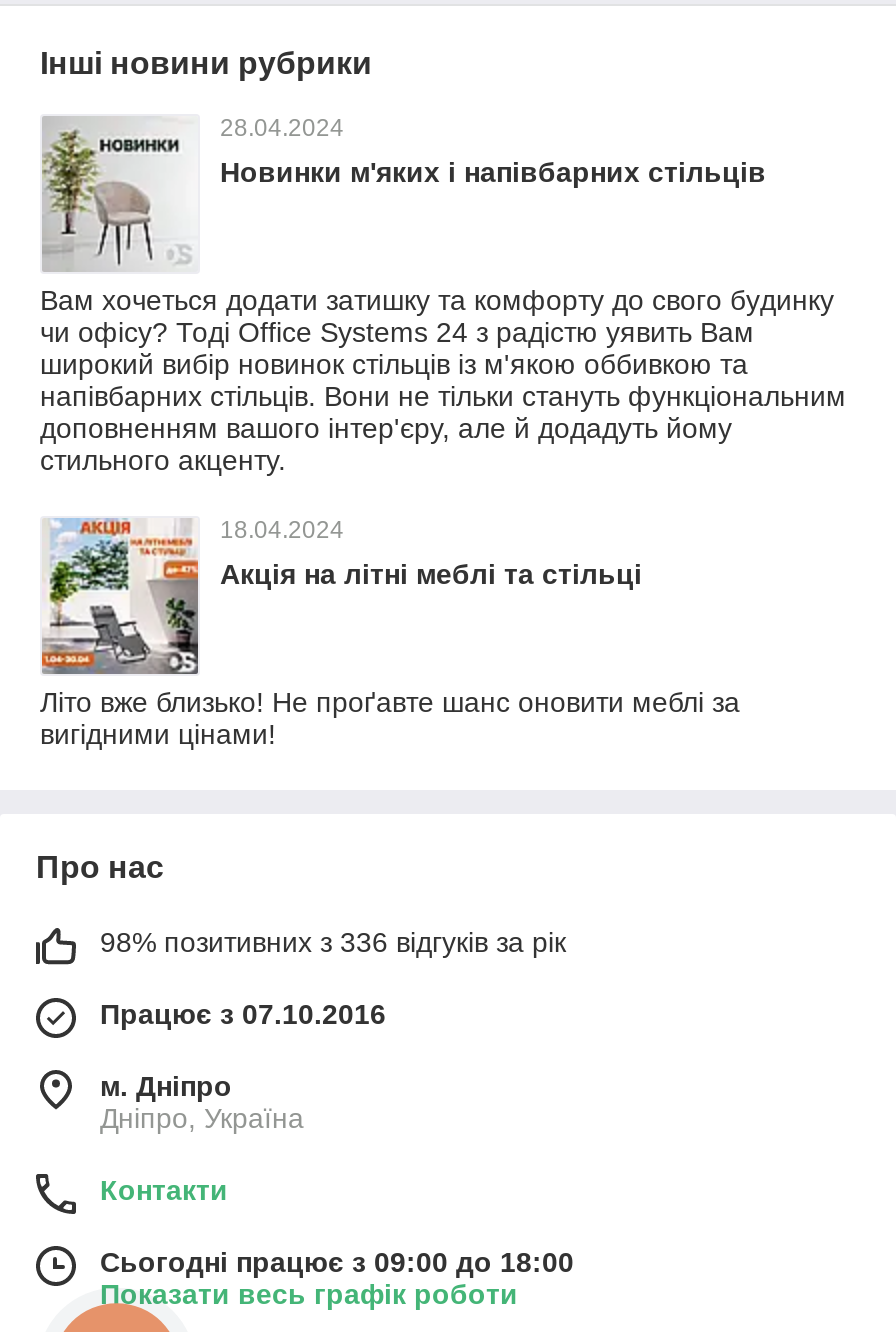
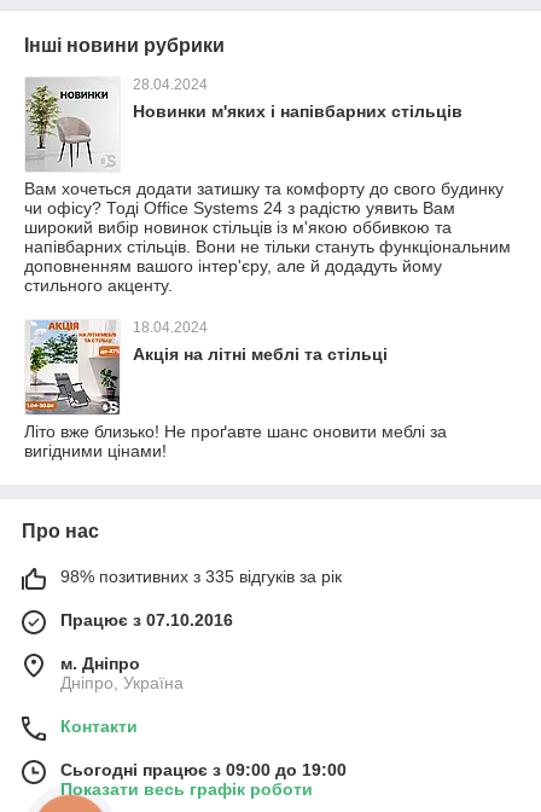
- 98% позитивних з 336 відгуків за рік
+ 98% позитивних з 335 відгуків за рік

- Сьогодні працює з 09:00 до 18:00
+ Сьогодні працює з 09:00 до 19:00
